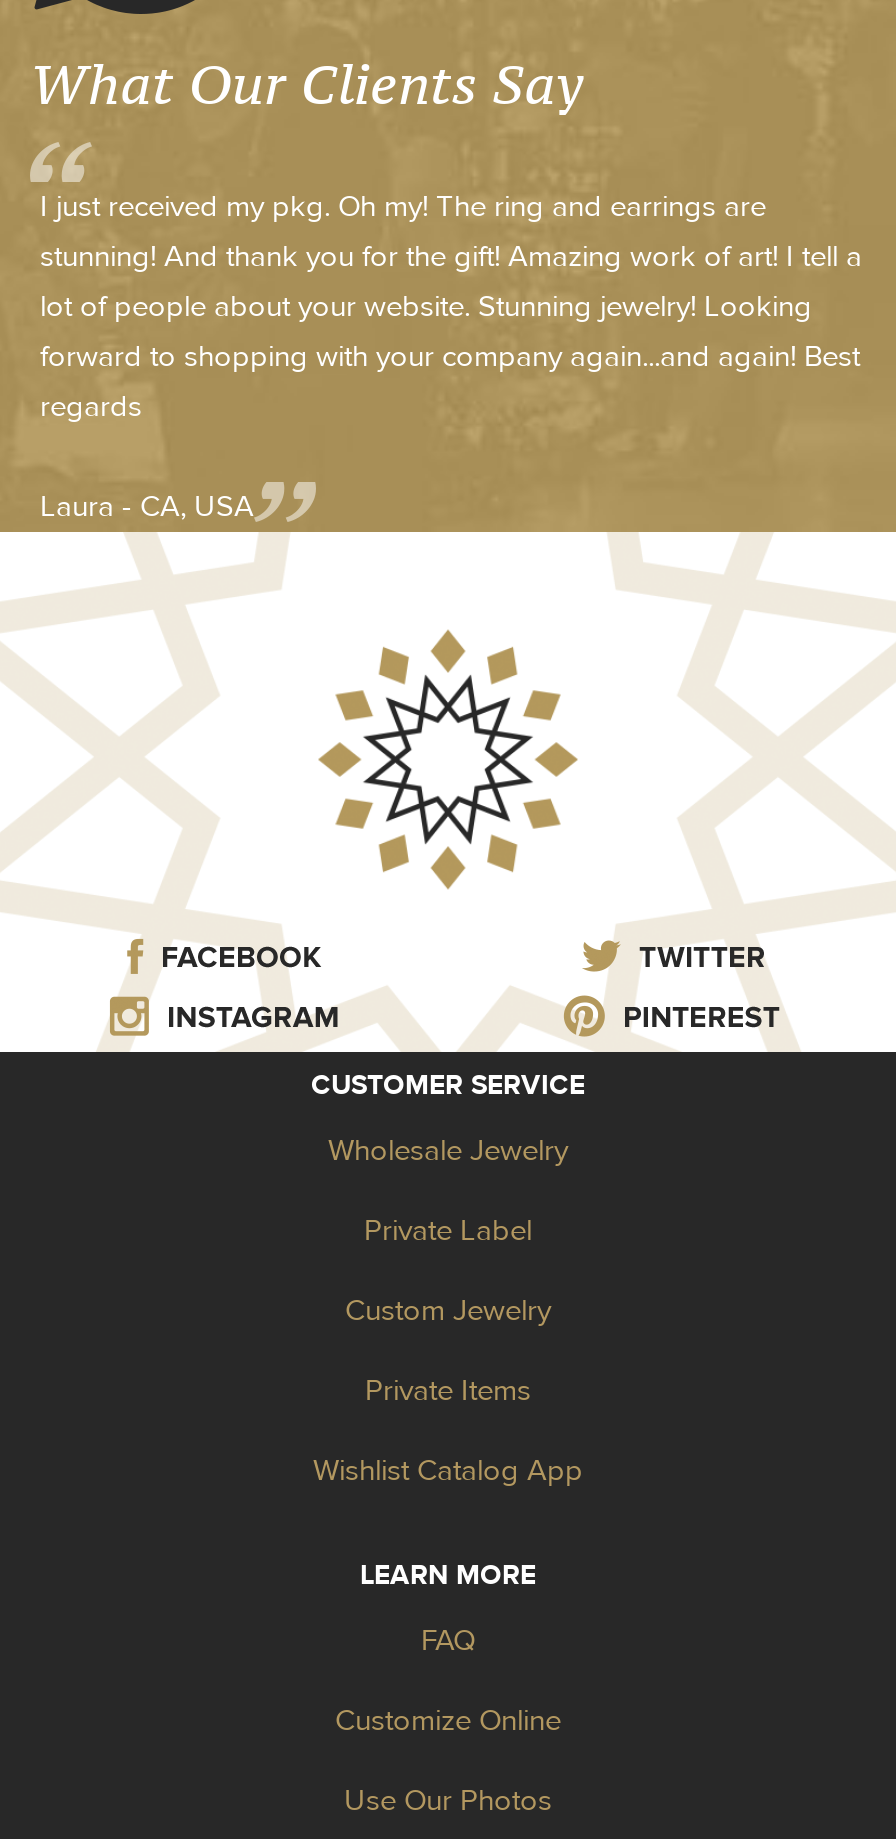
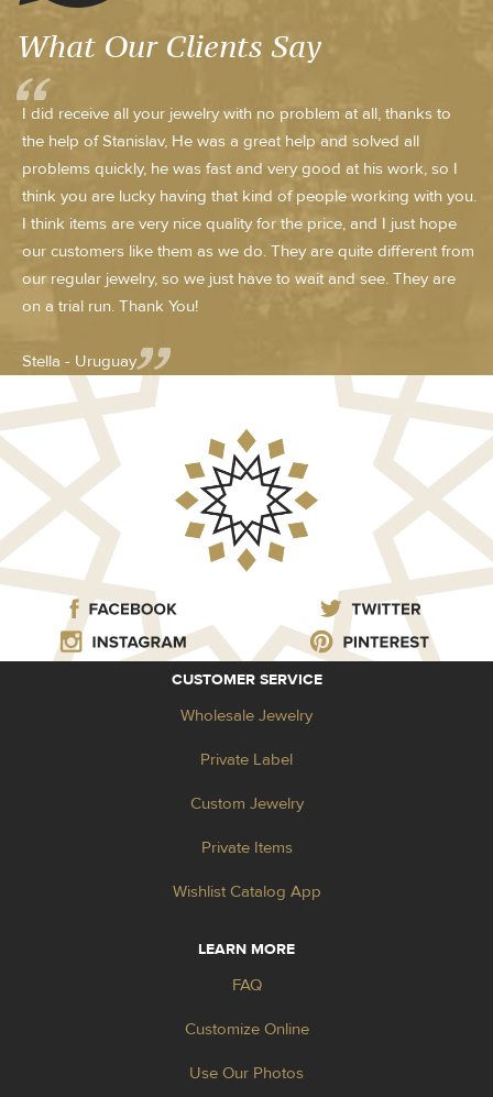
- I just received my pkg. Oh my! The ring and earrings are
- stunning! And thank you for the gift! Amazing work of art! I tell a
- lot of people about your website. Stunning jewelry! Looking
- forward to shopping with your company again...and again! Best
- regards
+ I did receive all your jewelry with no problem at all, thanks to
+ the help of Stanislav, He was a great help and solved all
+ problems quickly, he was fast and very good at his work, so I
+ think you are lucky having that kind of people working with you.
+ I think items are very nice quality for the price, and I just hope
+ our customers like them as we do. They are quite different from
+ our regular jewelry, so we just have to wait and see. They are
+ on a trial run. Thank You!

- Laura - CA, USA
+ Stella - Uruguay
